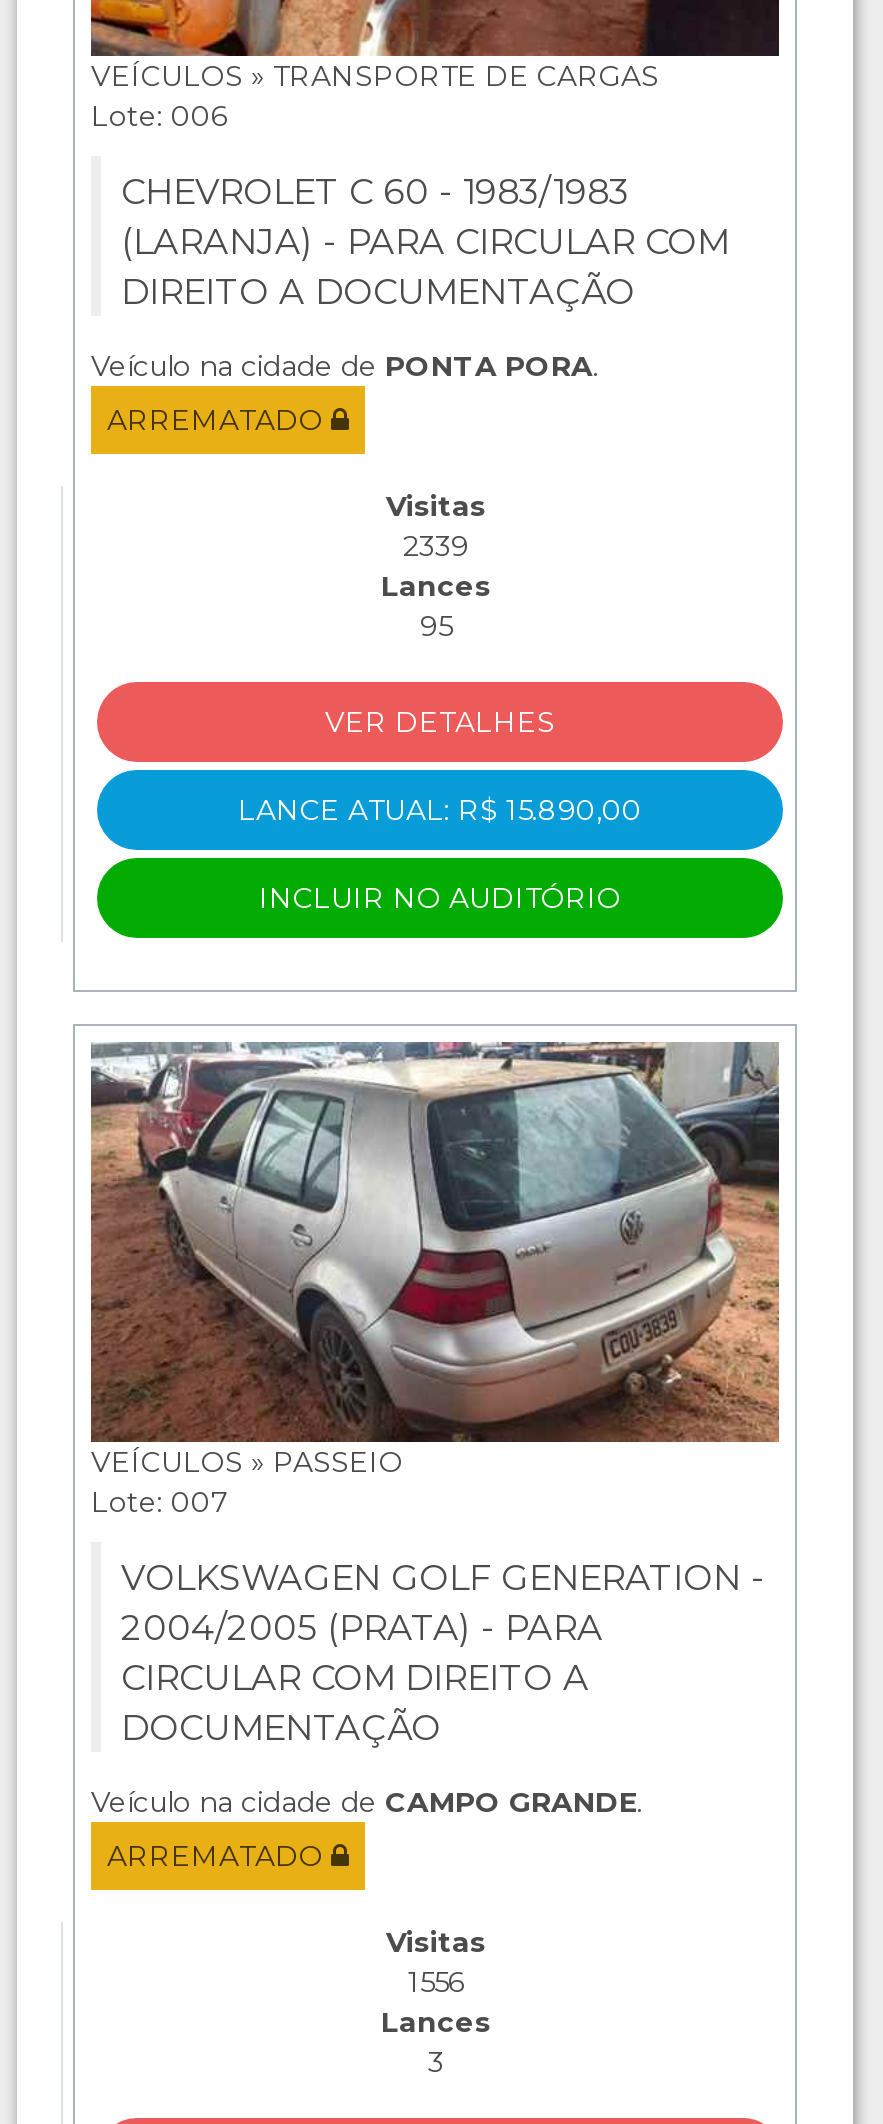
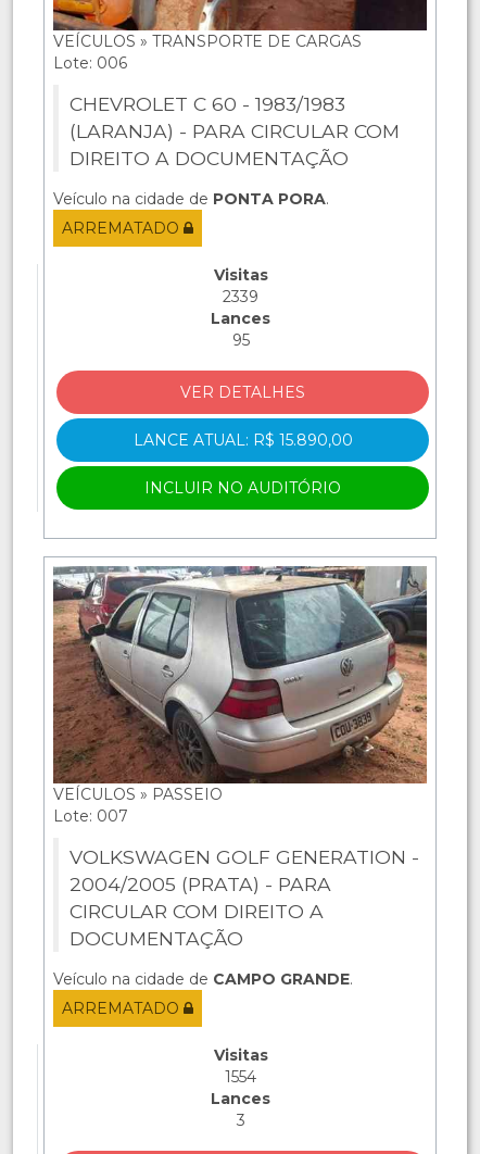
- 1556
+ 1554
